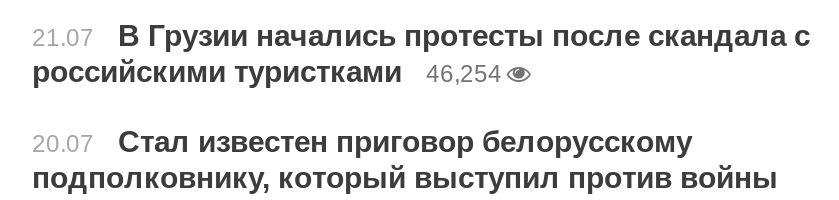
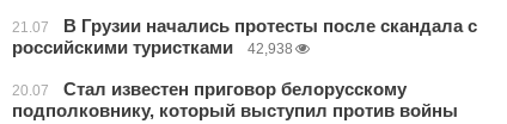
- российскими туристками 46,254
+ российскими туристками 42,938
